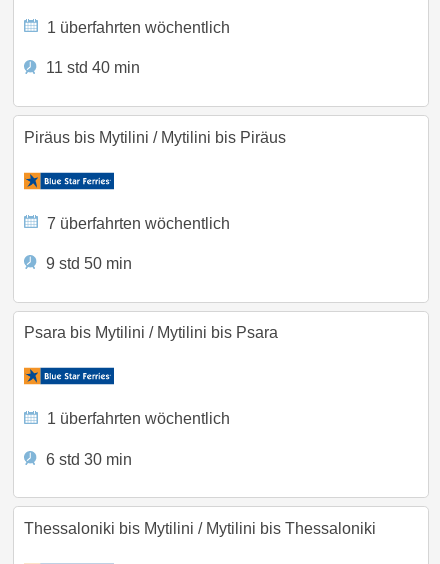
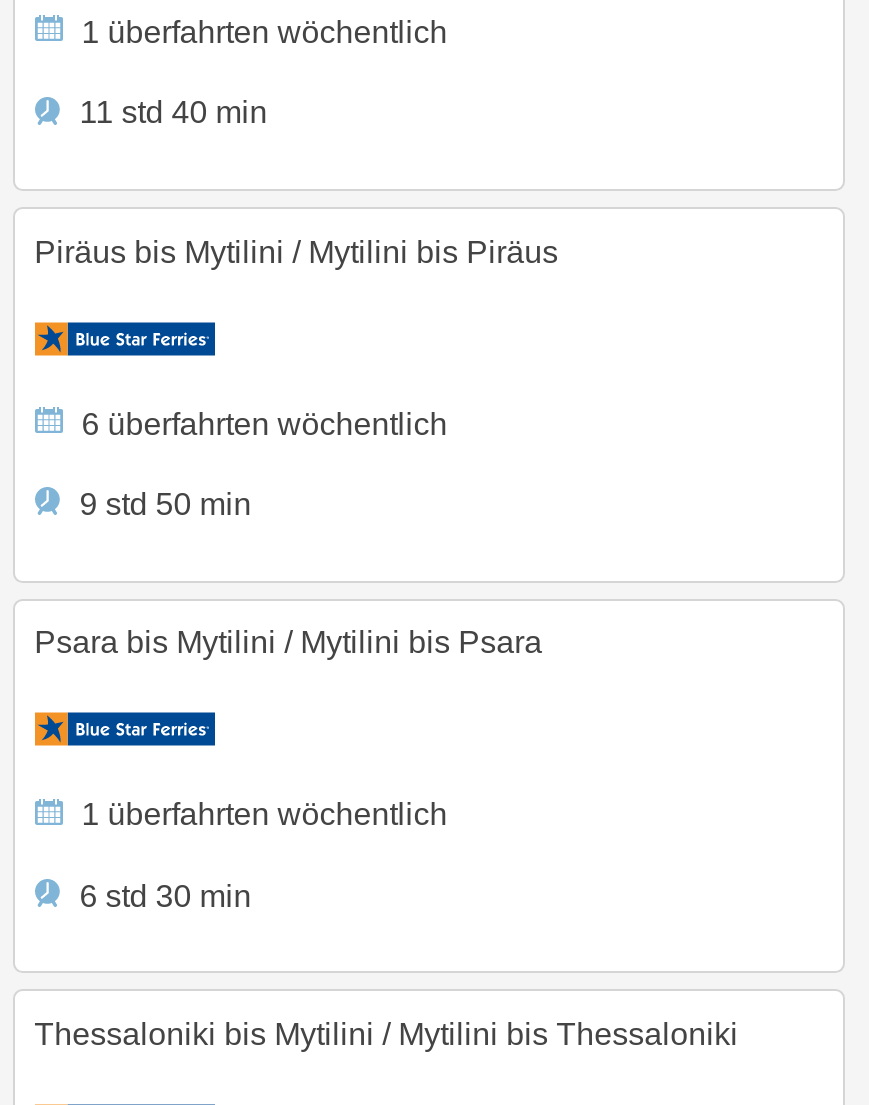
- 7 überfahrten wöchentlich
+ 6 überfahrten wöchentlich
